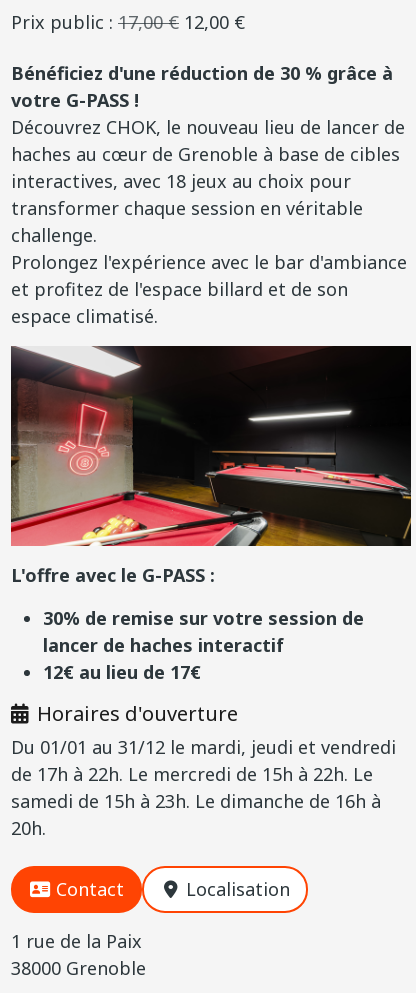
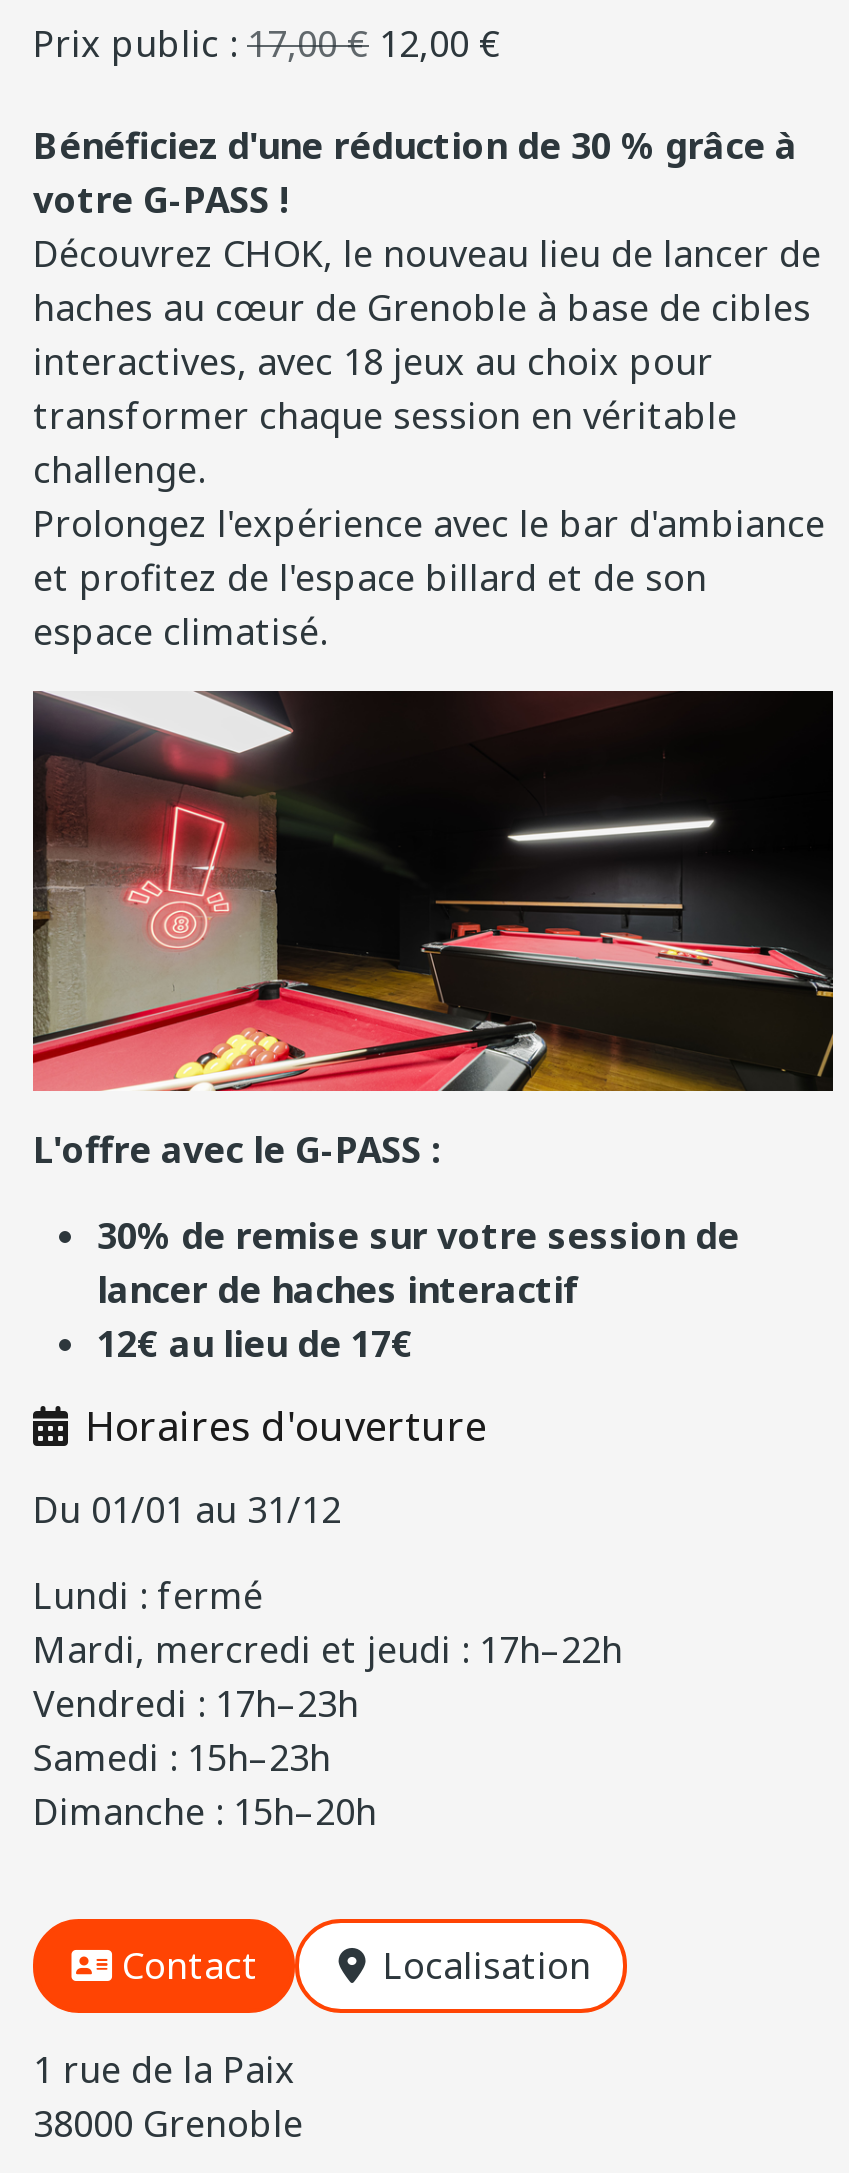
- Du 01/01 au 31/12 le mardi, jeudi et vendredi
- de 17h à 22h. Le mercredi de 15h à 22h. Le
- samedi de 15h à 23h. Le dimanche de 16h à
- 20h.
+ Du 01/01 au 31/12
+ Lundi : fermé
+ Mardi, mercredi et jeudi : 17h–22h
+ Vendredi : 17h–23h
+ Samedi : 15h–23h
+ Dimanche : 15h–20h
